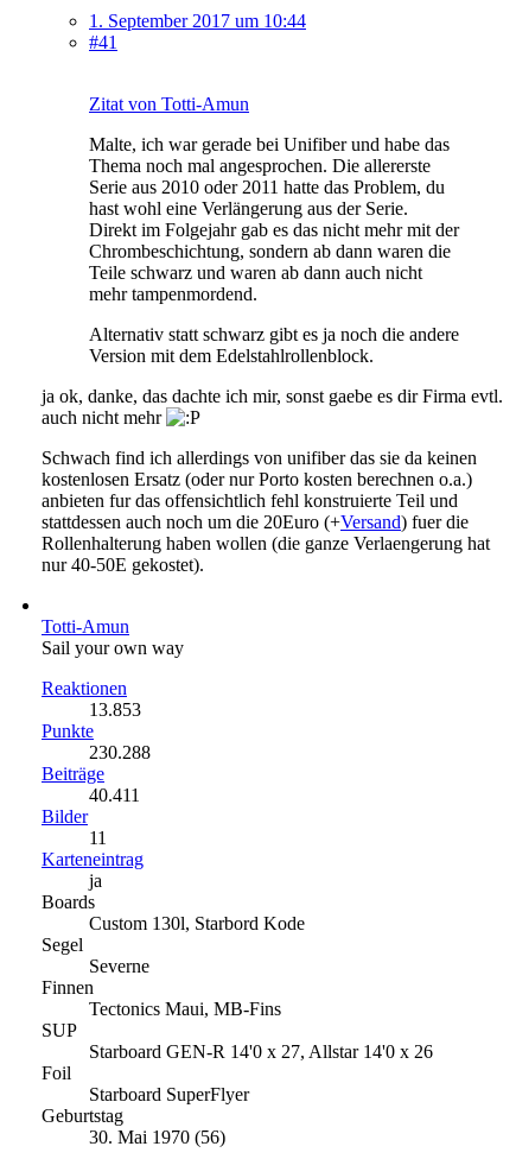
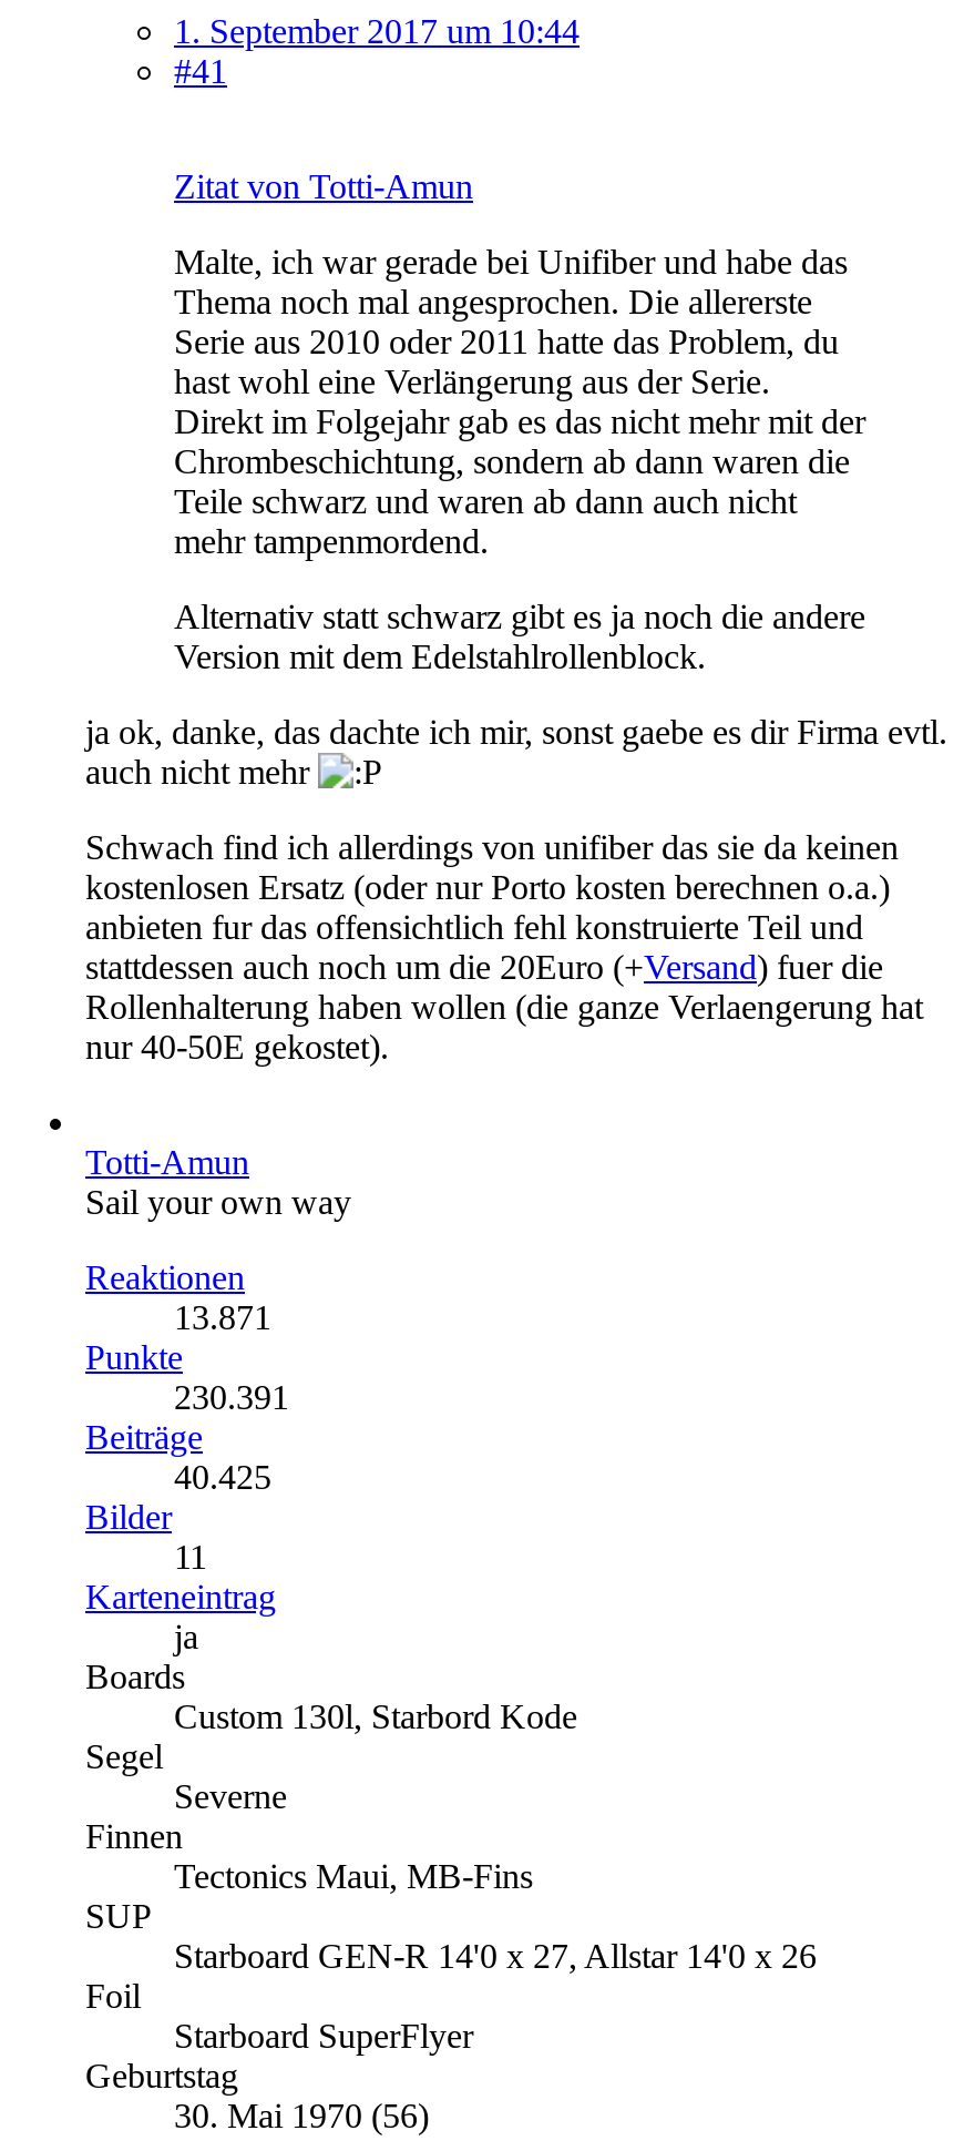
- 13.853
+ 13.871

- 230.288
+ 230.391

- 40.411
+ 40.425
